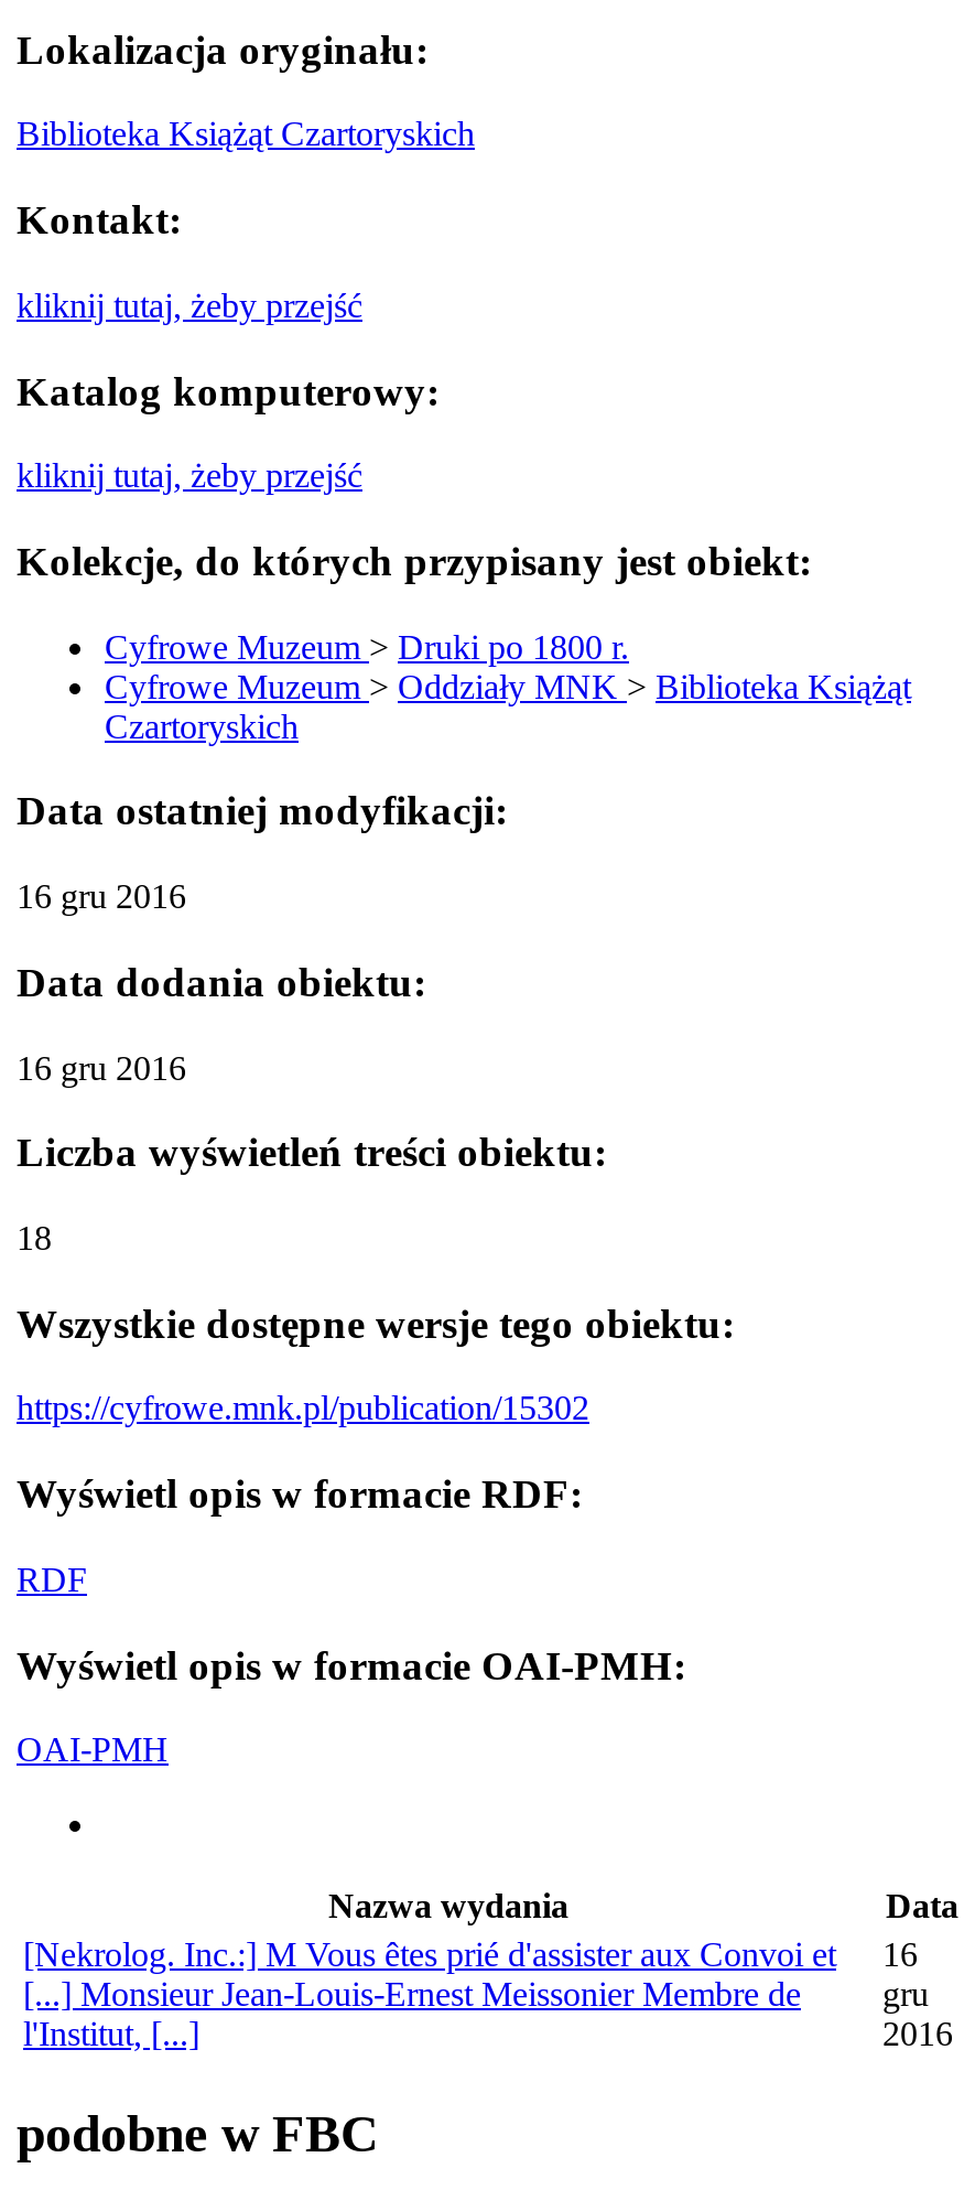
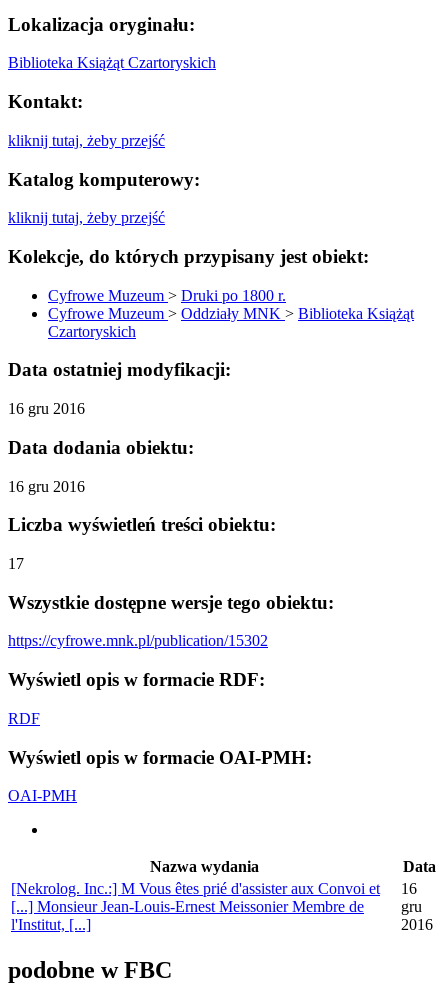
- 18
+ 17
